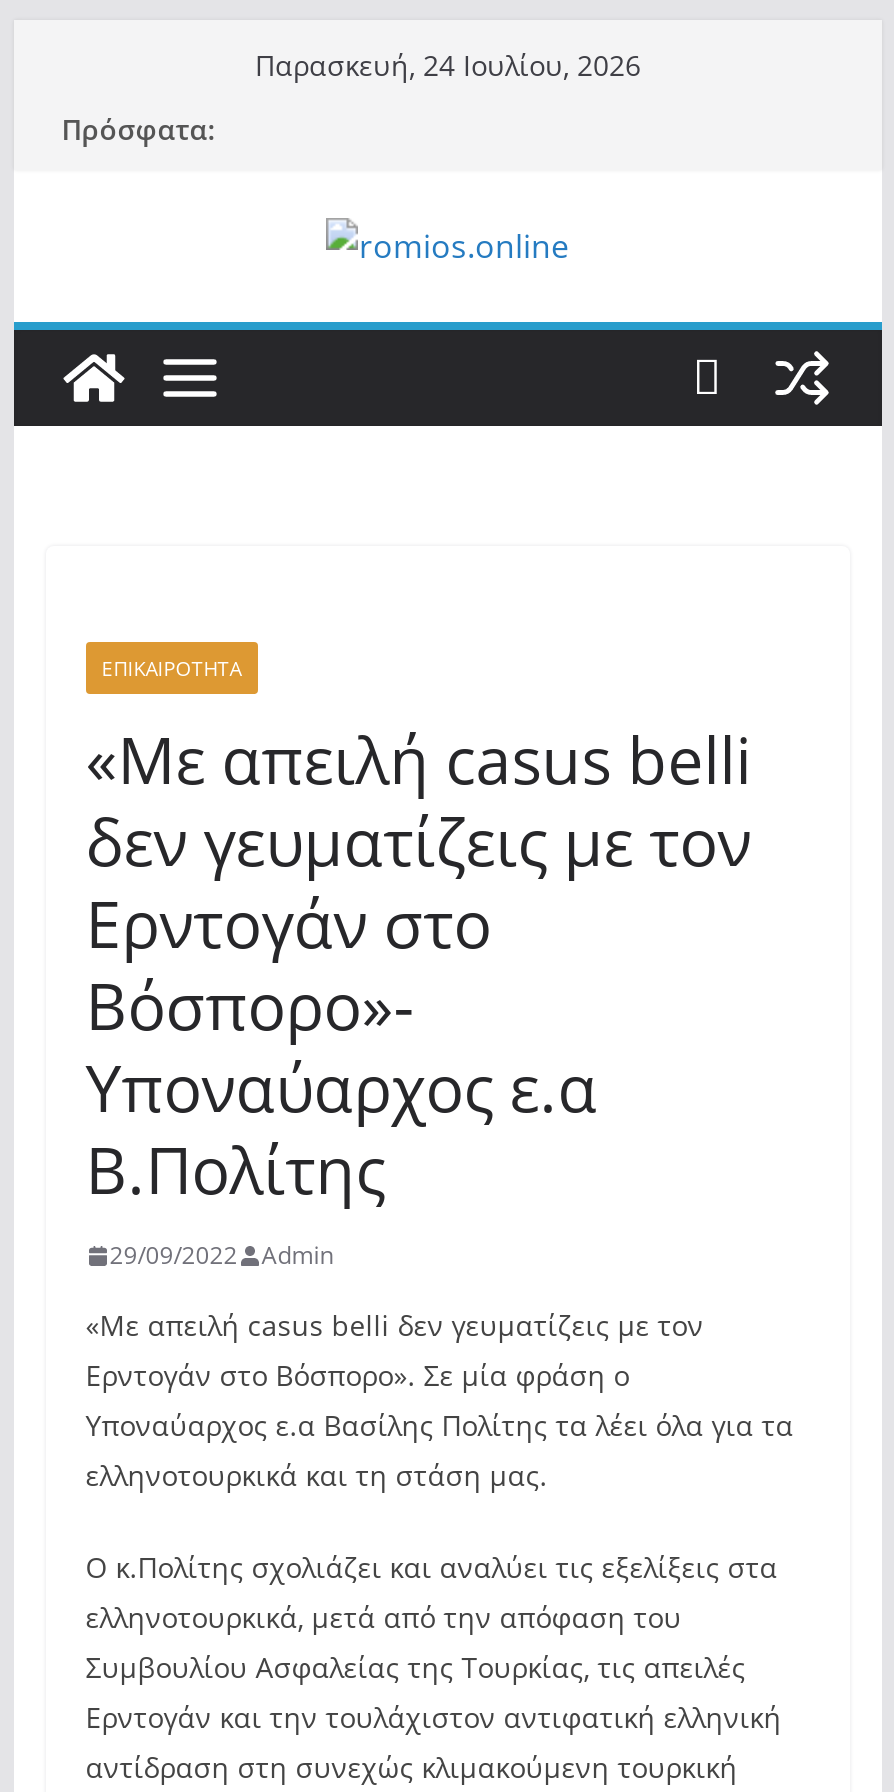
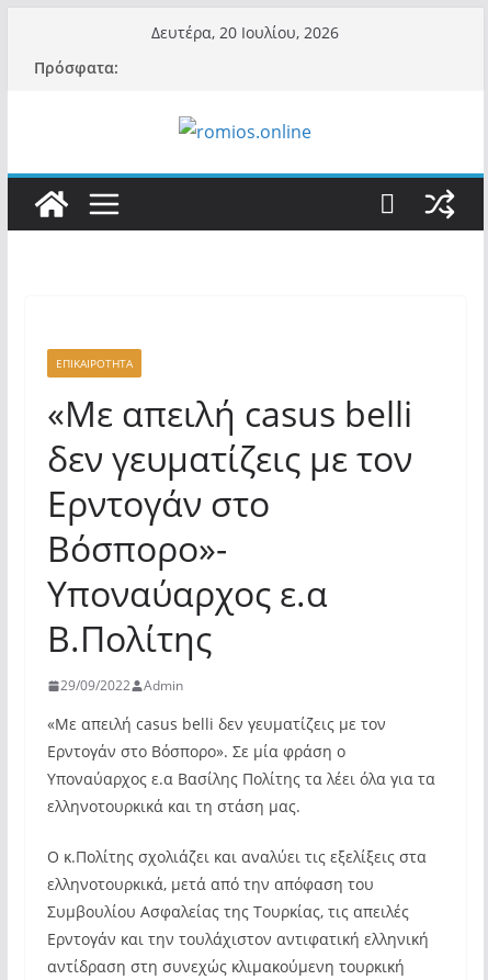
- Παρασκευή, 24 Ιουλίου, 2026
+ Δευτέρα, 20 Ιουλίου, 2026
